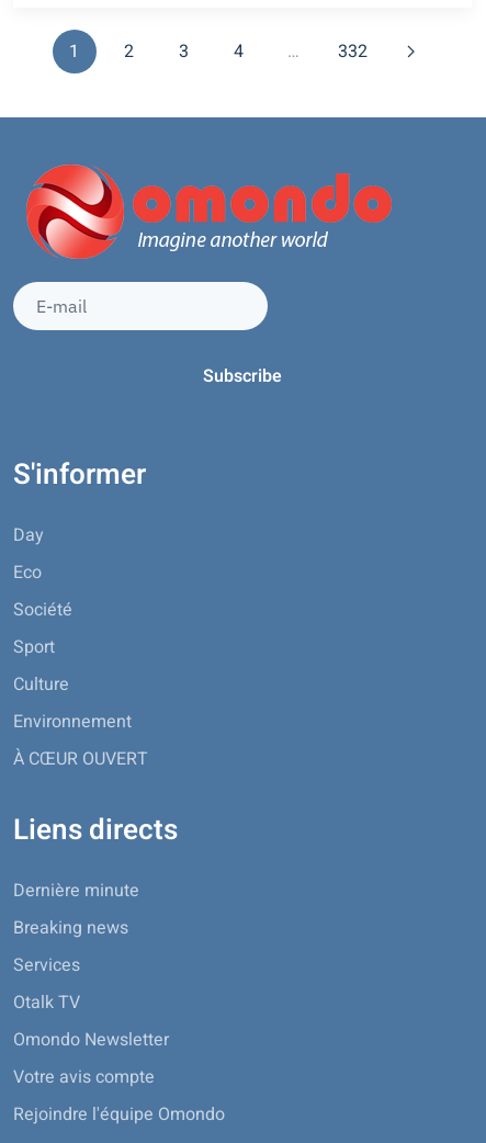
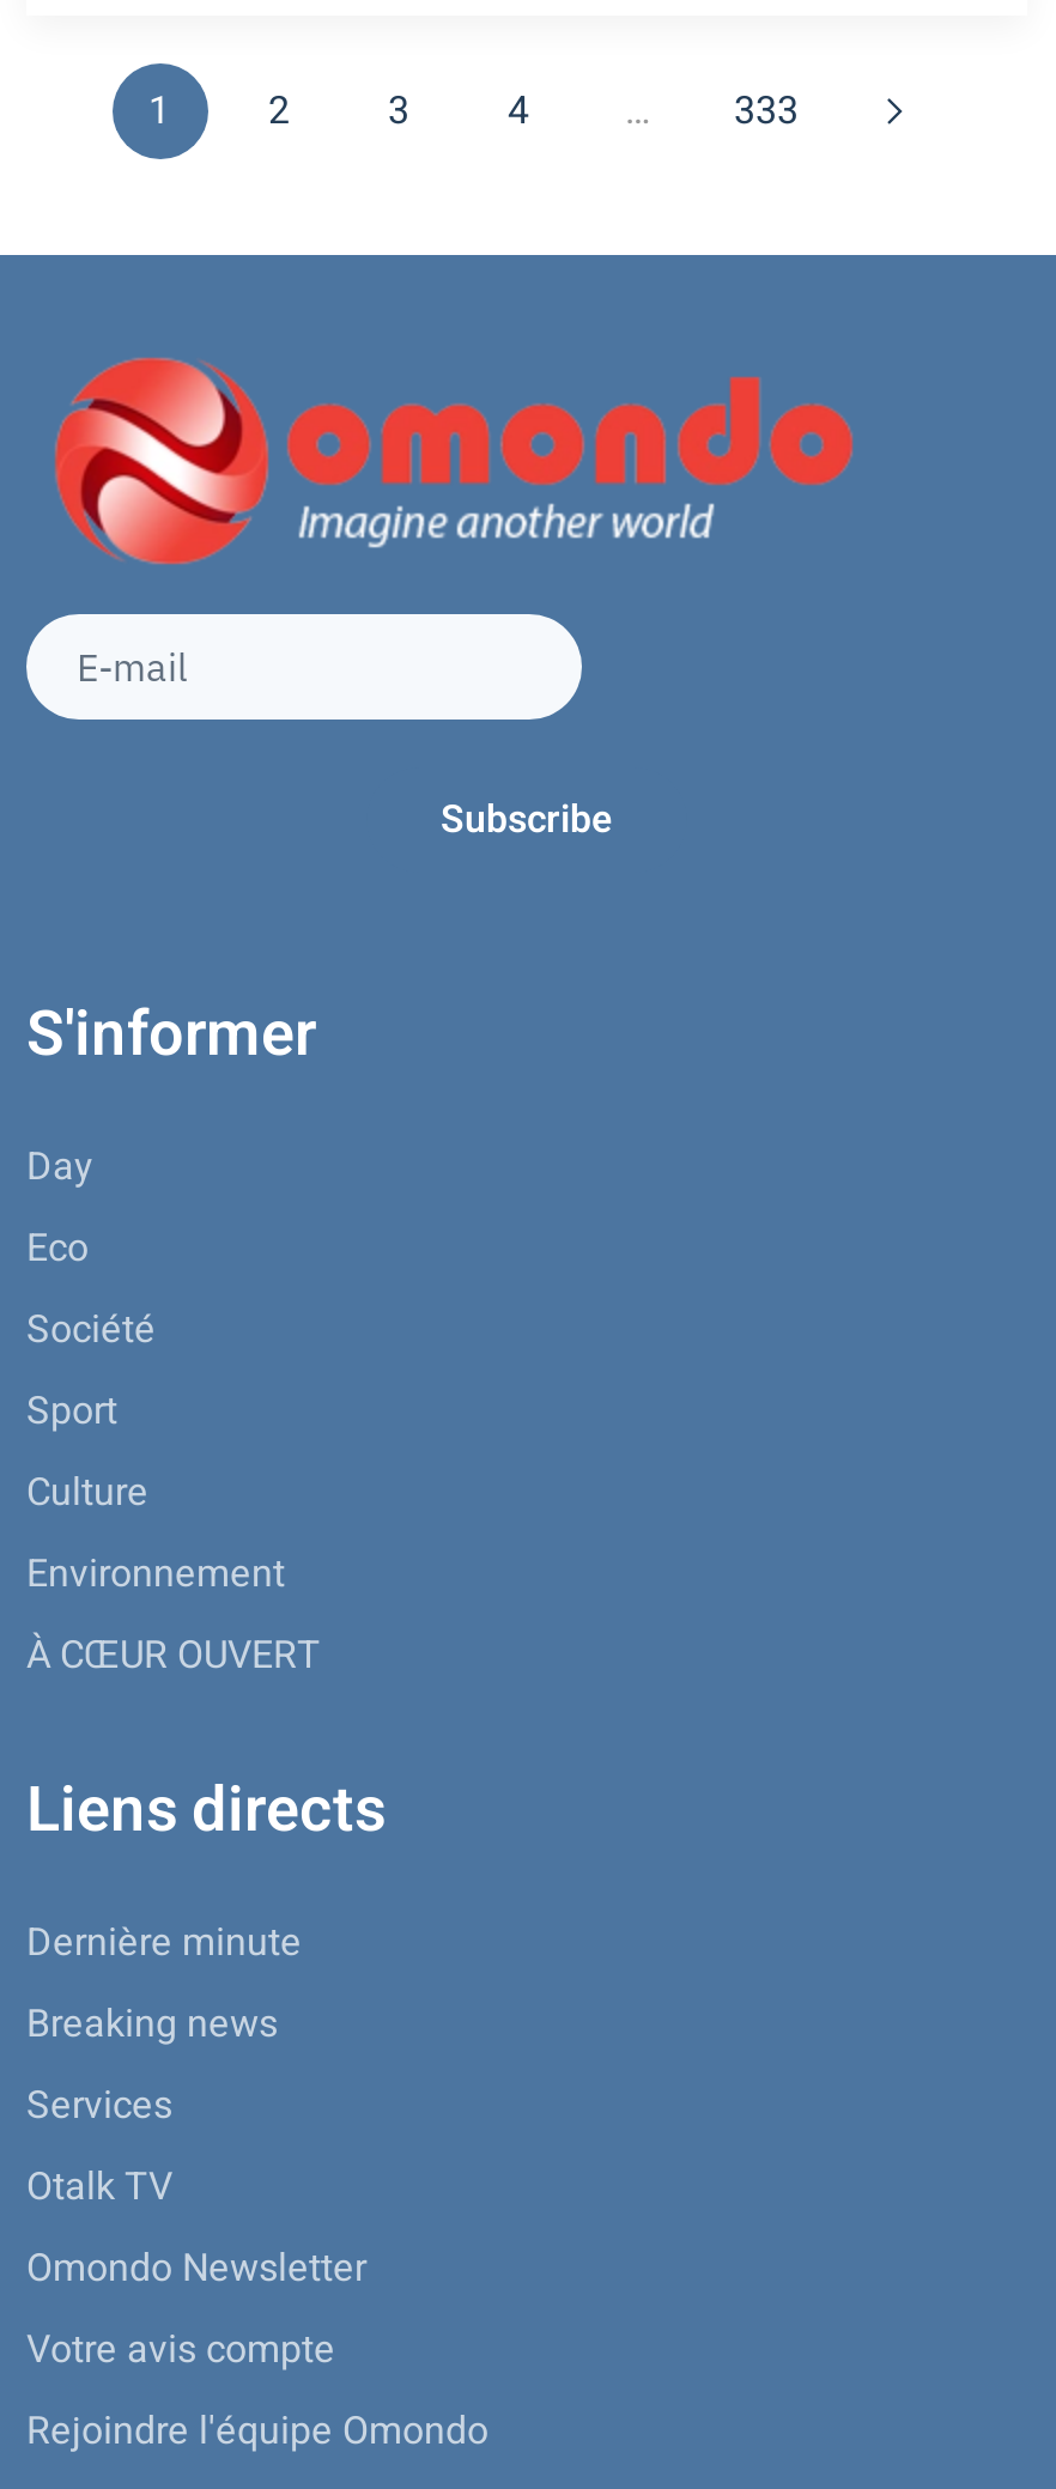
- 332
+ 333
